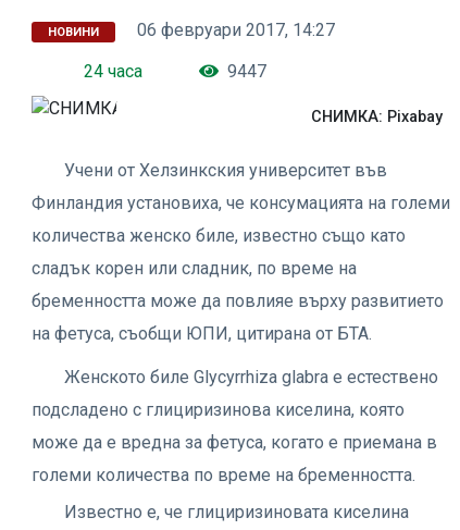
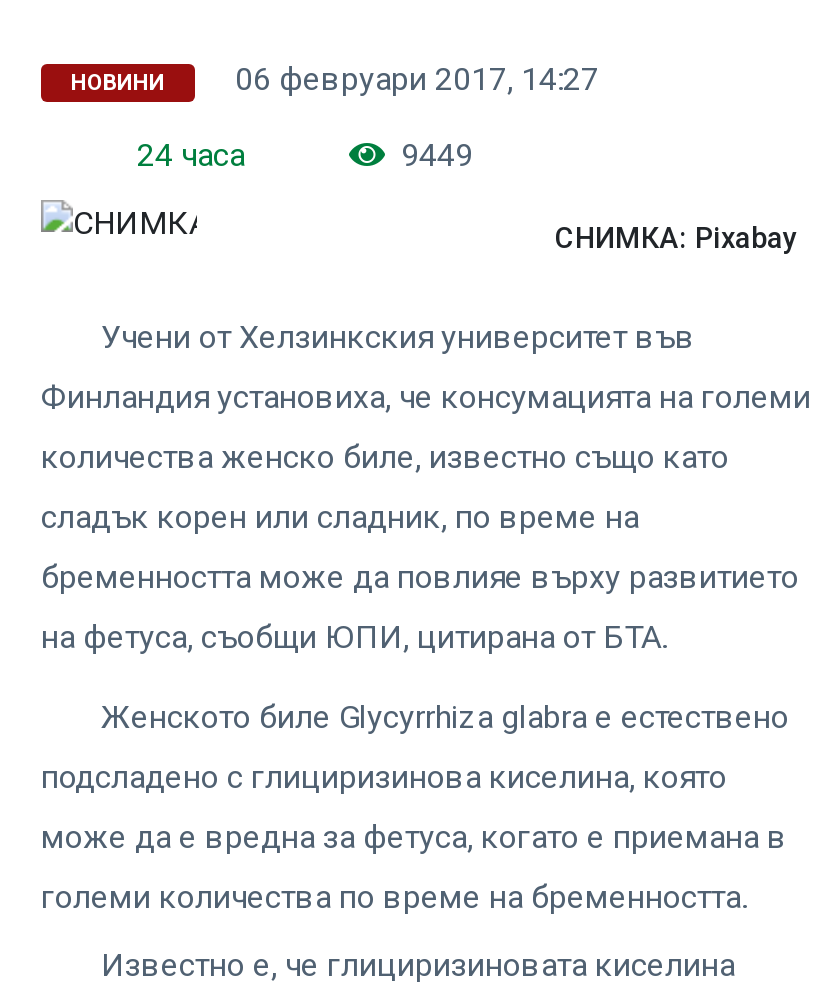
- 9447
+ 9449
